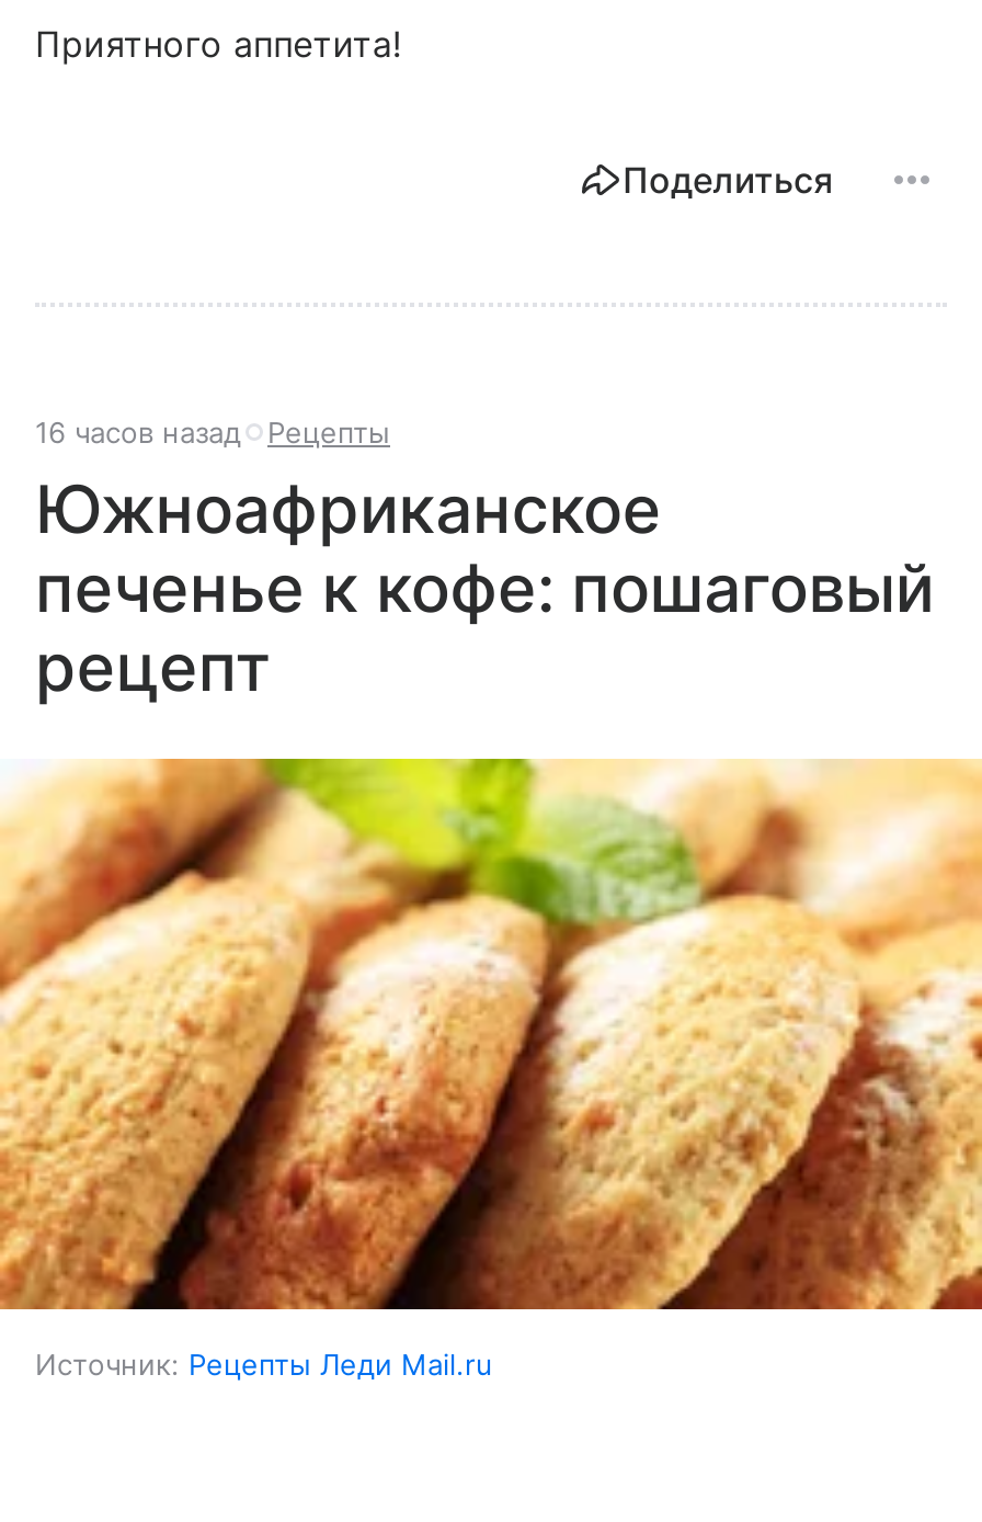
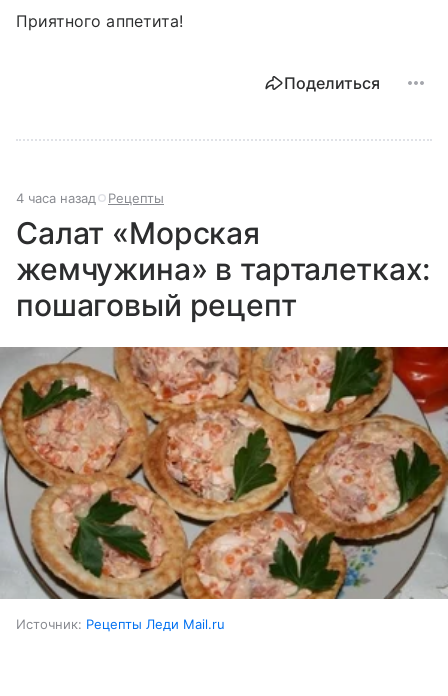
- 16 часов назад Рецепты
+ 4 часа назад Рецепты

- Южноафриканское
- печенье к кофе: пошаговый
- рецепт
+ Салат «Морская
+ жемчужина» в тарталетках:
+ пошаговый рецепт

- [image]
+ [image]
